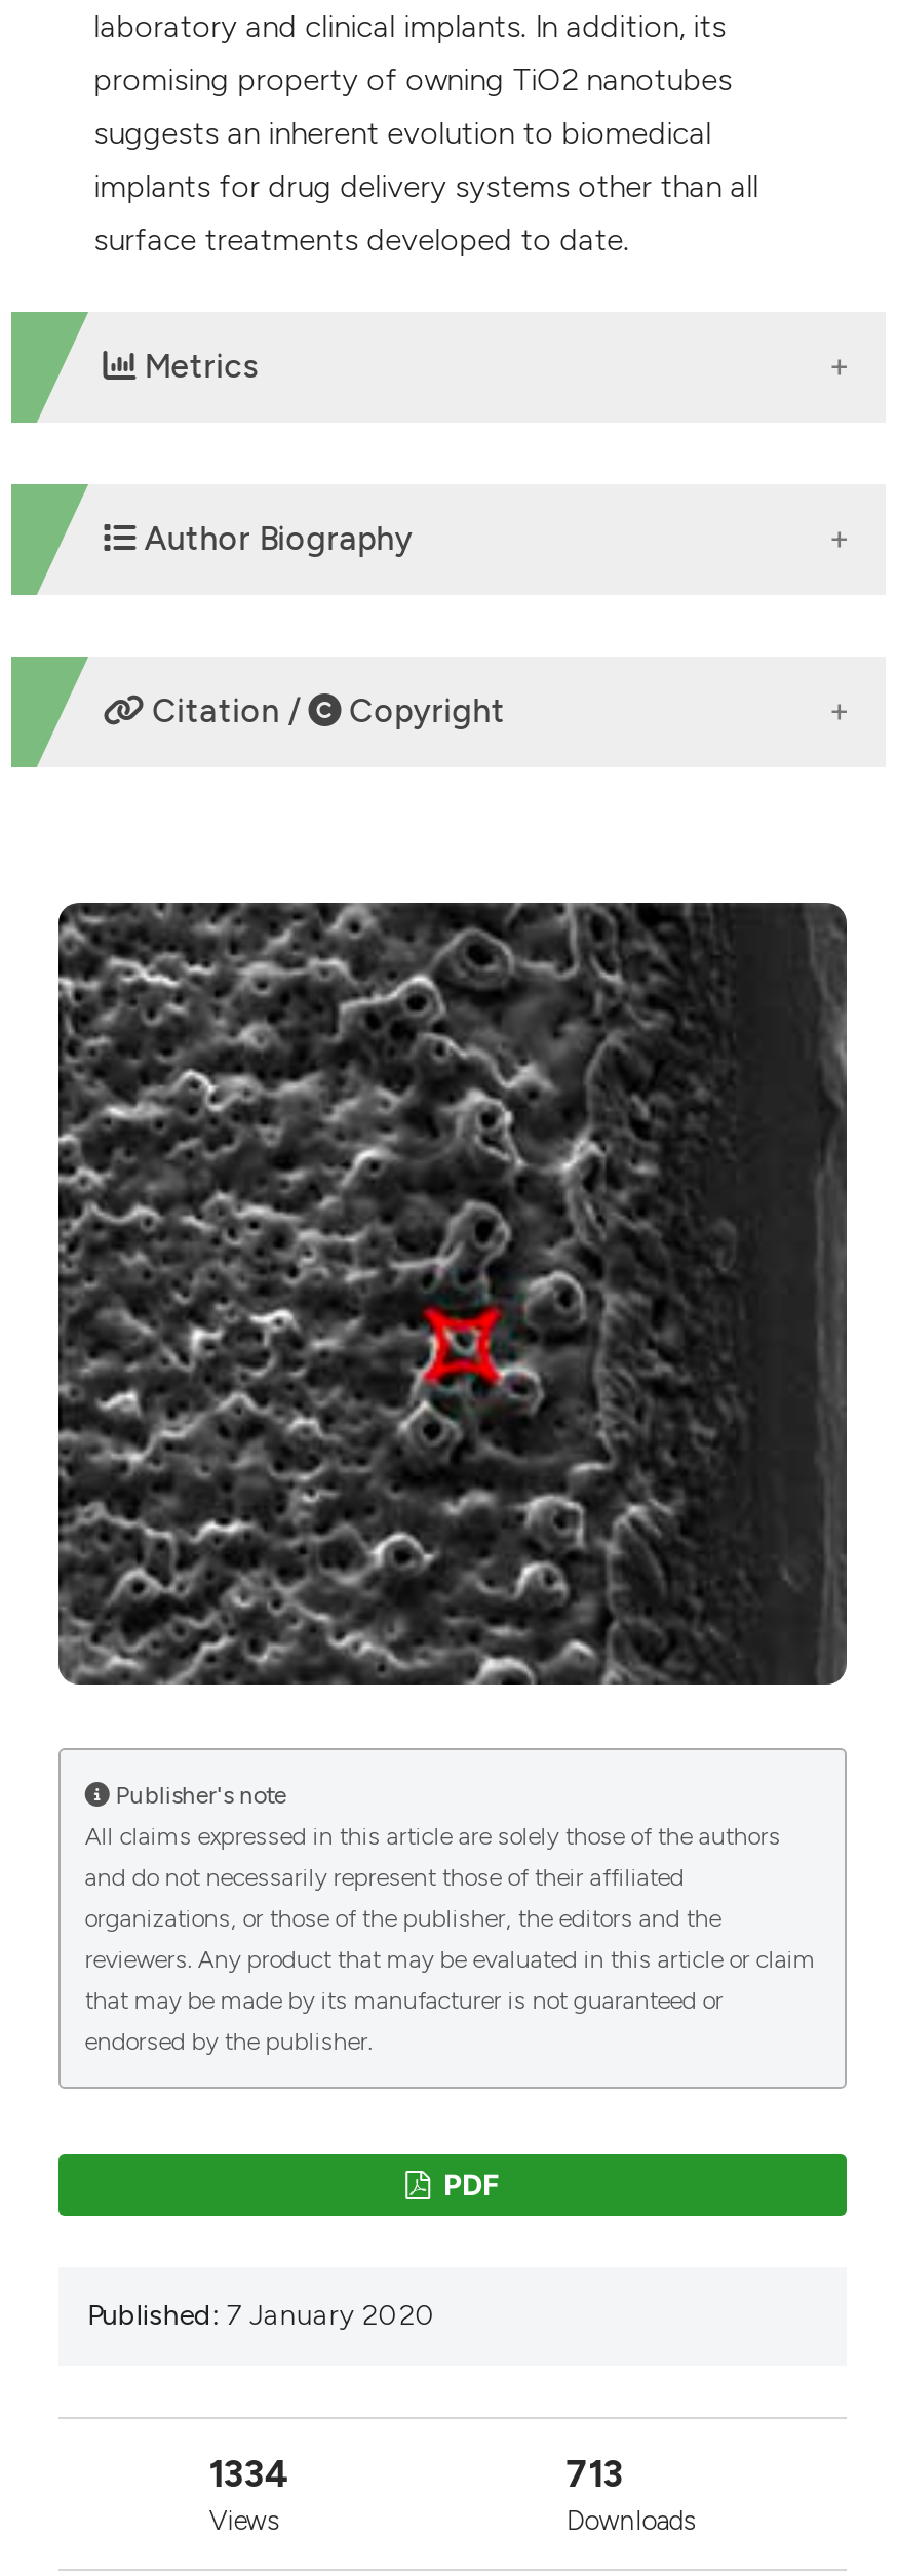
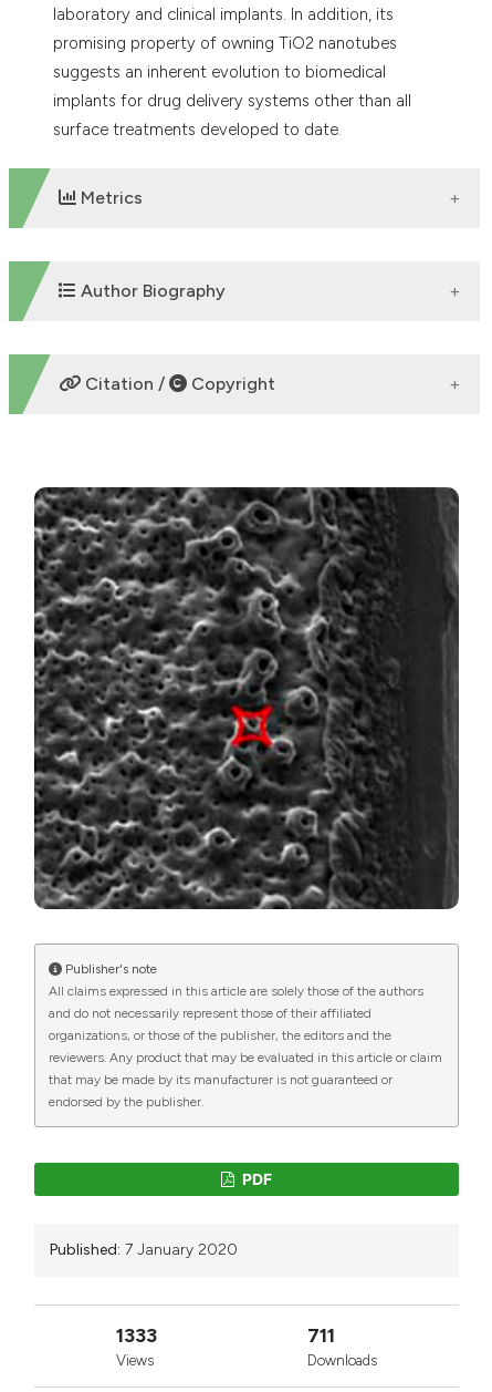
- 1334
+ 1333

- 713
+ 711
